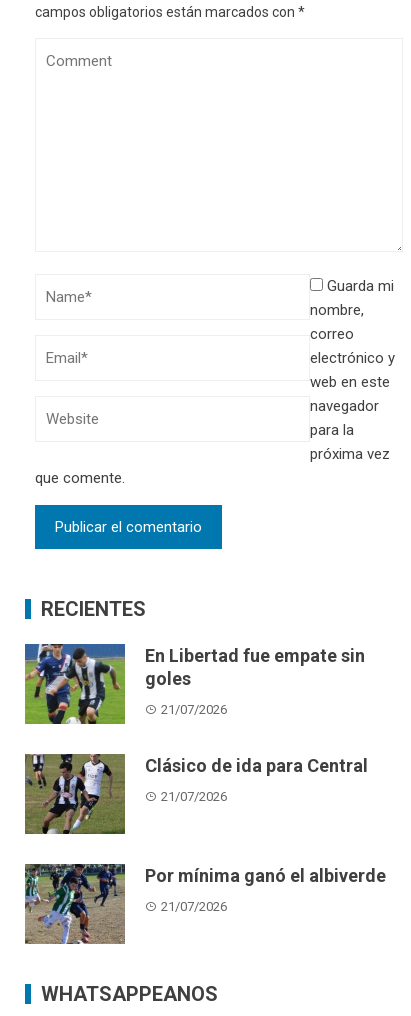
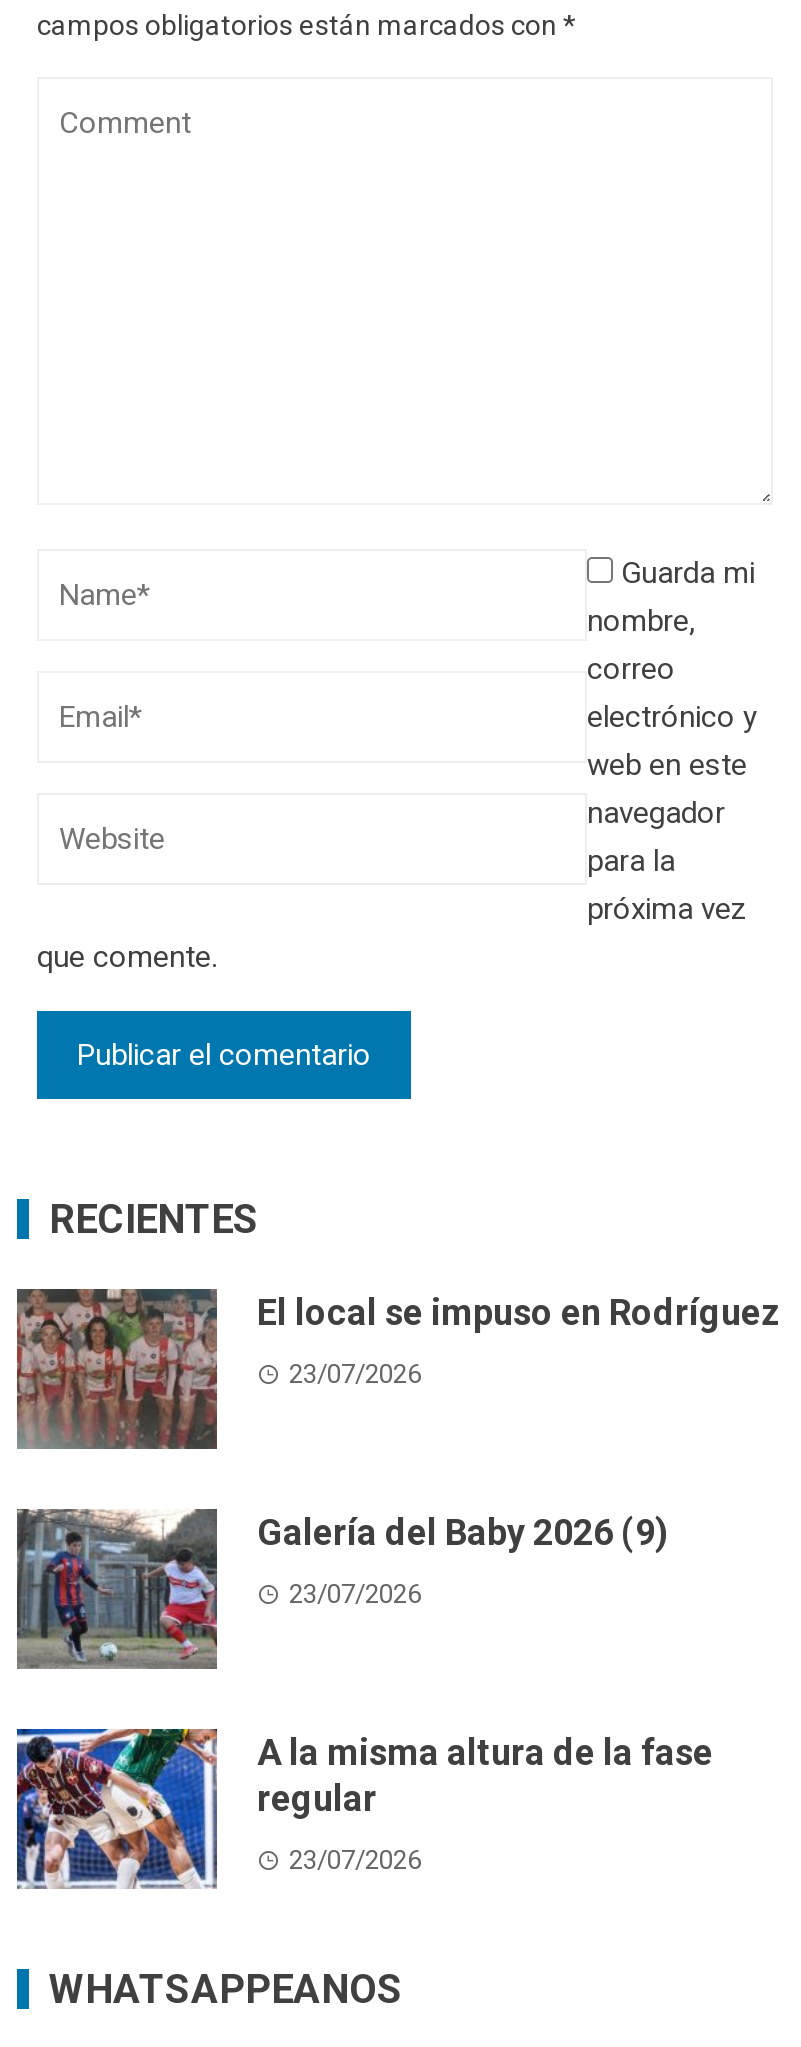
- [image]
- En Libertad fue empate sin
- goles
+ [image]
+ El local se impuso en Rodríguez

- 21/07/2026
+ 23/07/2026

- [image]
- Clásico de ida para Central
+ [image]
+ Galería del Baby 2026 (9)

- 21/07/2026
+ 23/07/2026

- [image]
- Por mínima ganó el albiverde
+ [image]
+ A la misma altura de la fase
+ regular

- 21/07/2026
+ 23/07/2026
